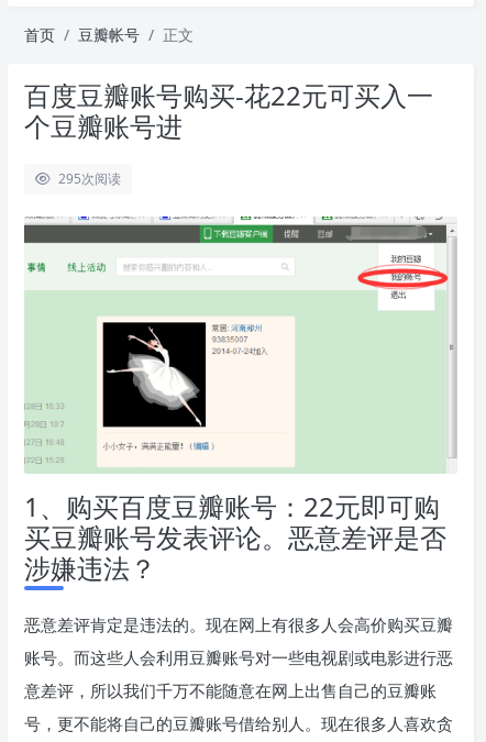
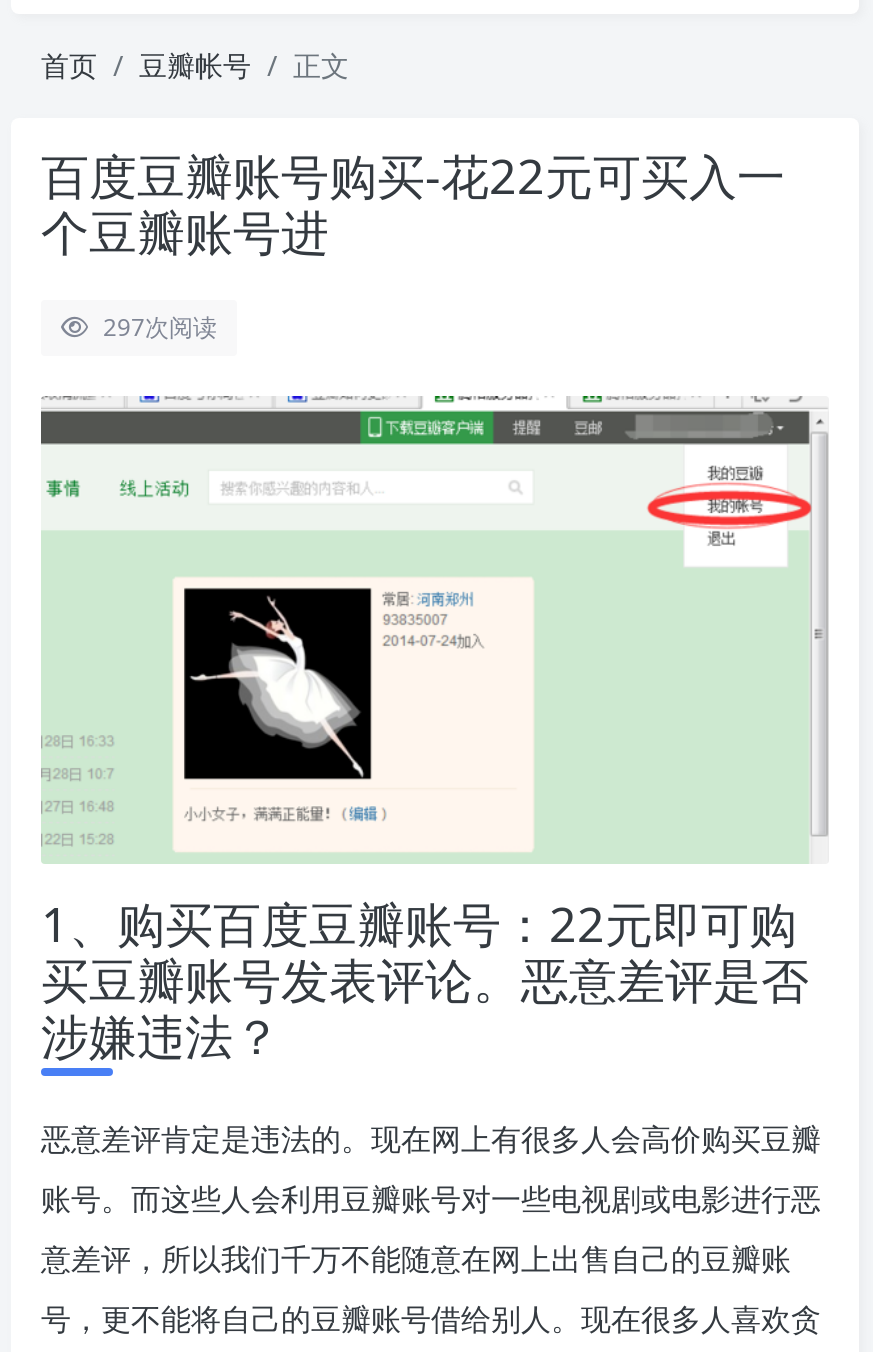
- 295次阅读
+ 297次阅读
